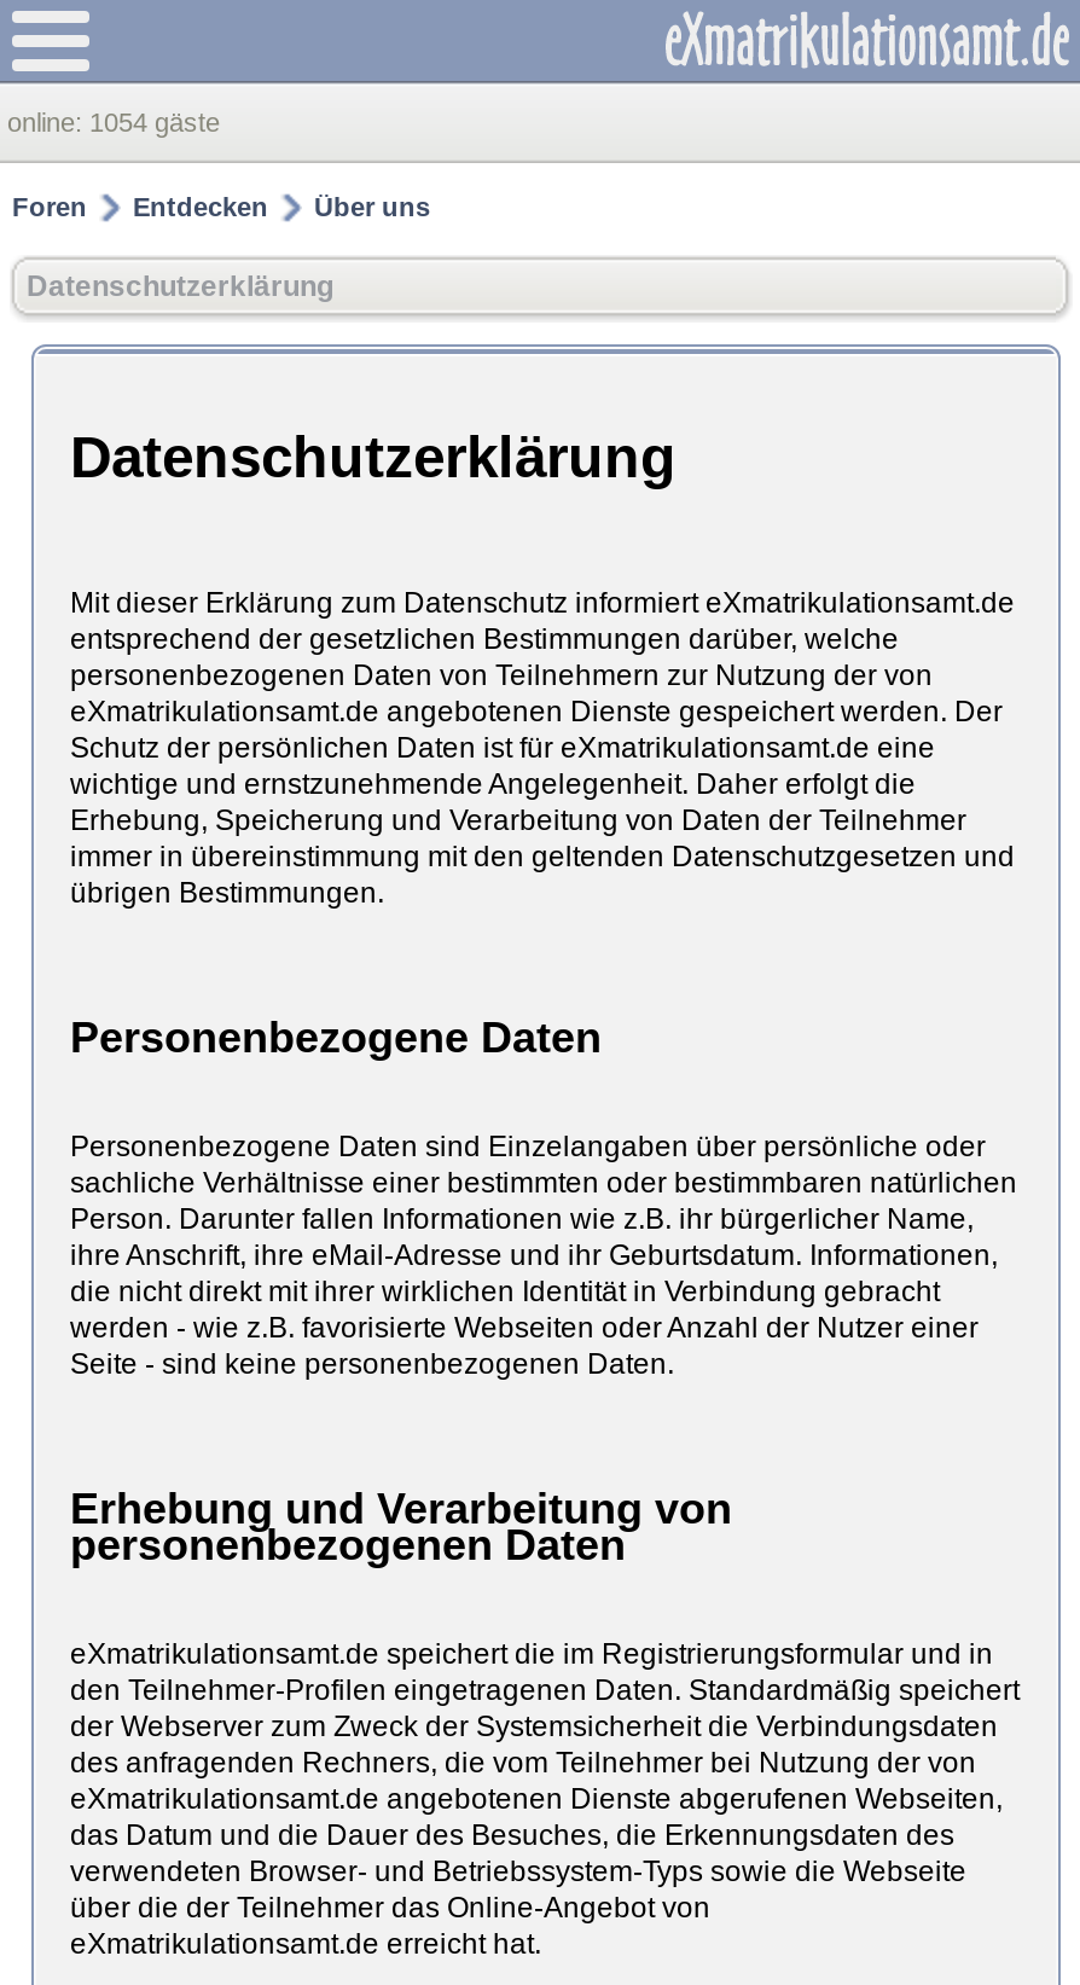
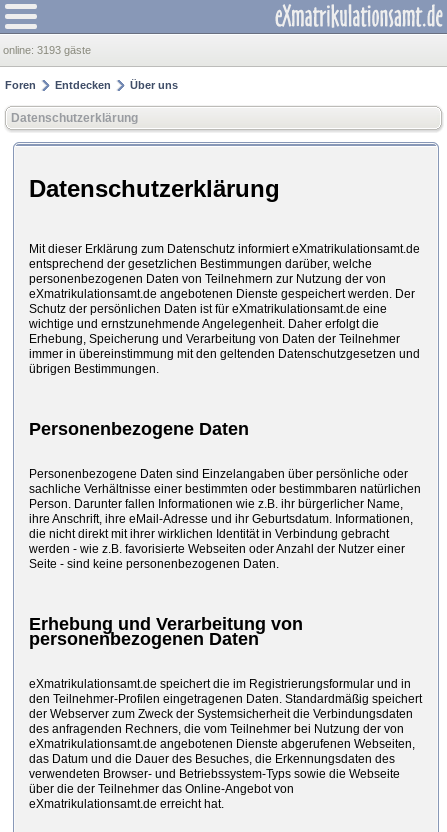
- online: 1054 gäste
+ online: 3193 gäste
